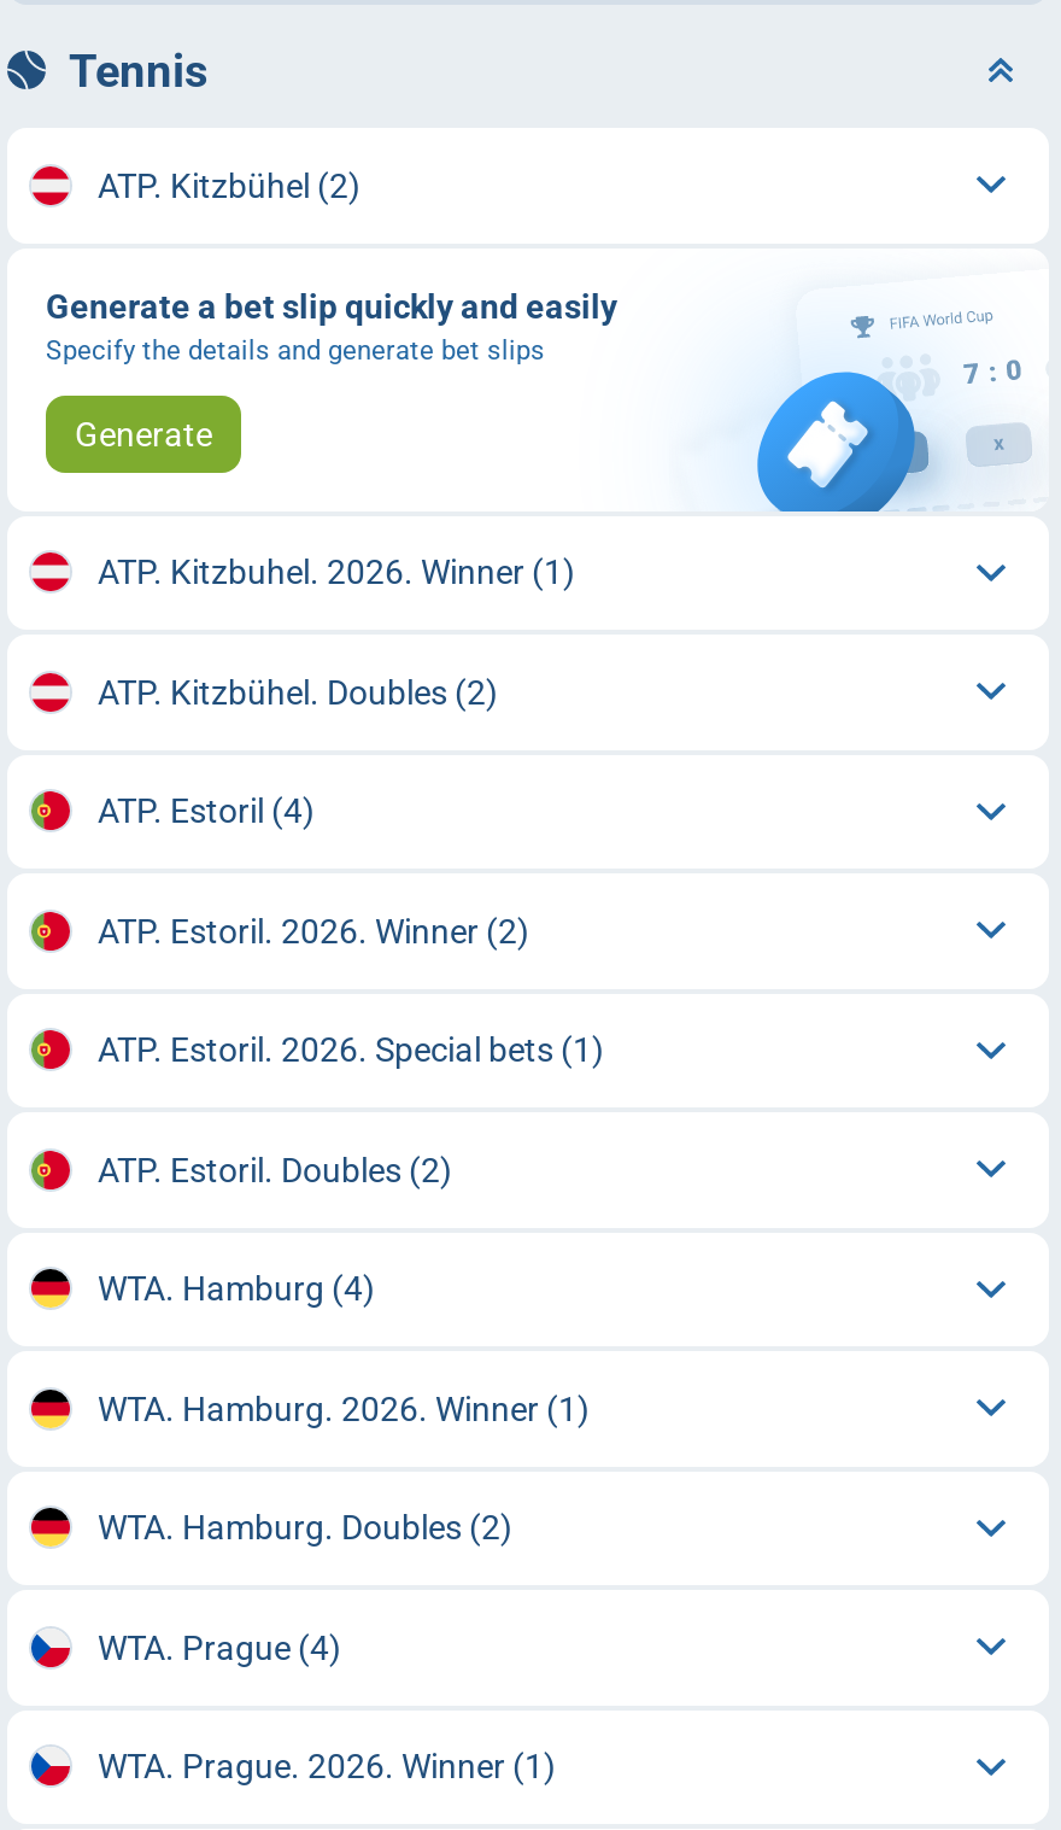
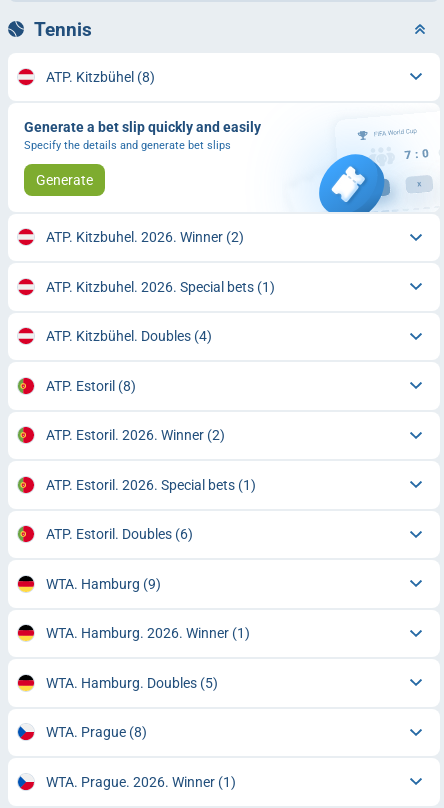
- ATP. Kitzbühel (2)
+ ATP. Kitzbühel (8)

- ATP. Kitzbuhel. 2026. Winner (1)
- ATP. Kitzbühel. Doubles (2)
- ATP. Estoril (4)
+ ATP. Kitzbuhel. 2026. Winner (2)
+ ATP. Kitzbuhel. 2026. Special bets (1)
+ ATP. Kitzbühel. Doubles (4)
+ ATP. Estoril (8)

- ATP. Estoril. Doubles (2)
+ ATP. Estoril. Doubles (6)

- WTA. Hamburg (4)
+ WTA. Hamburg (9)

- WTA. Hamburg. Doubles (2)
+ WTA. Hamburg. Doubles (5)

- WTA. Prague (4)
+ WTA. Prague (8)
